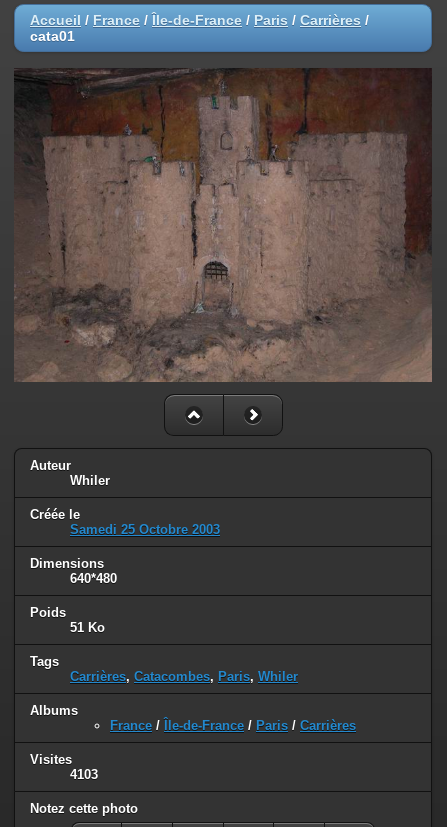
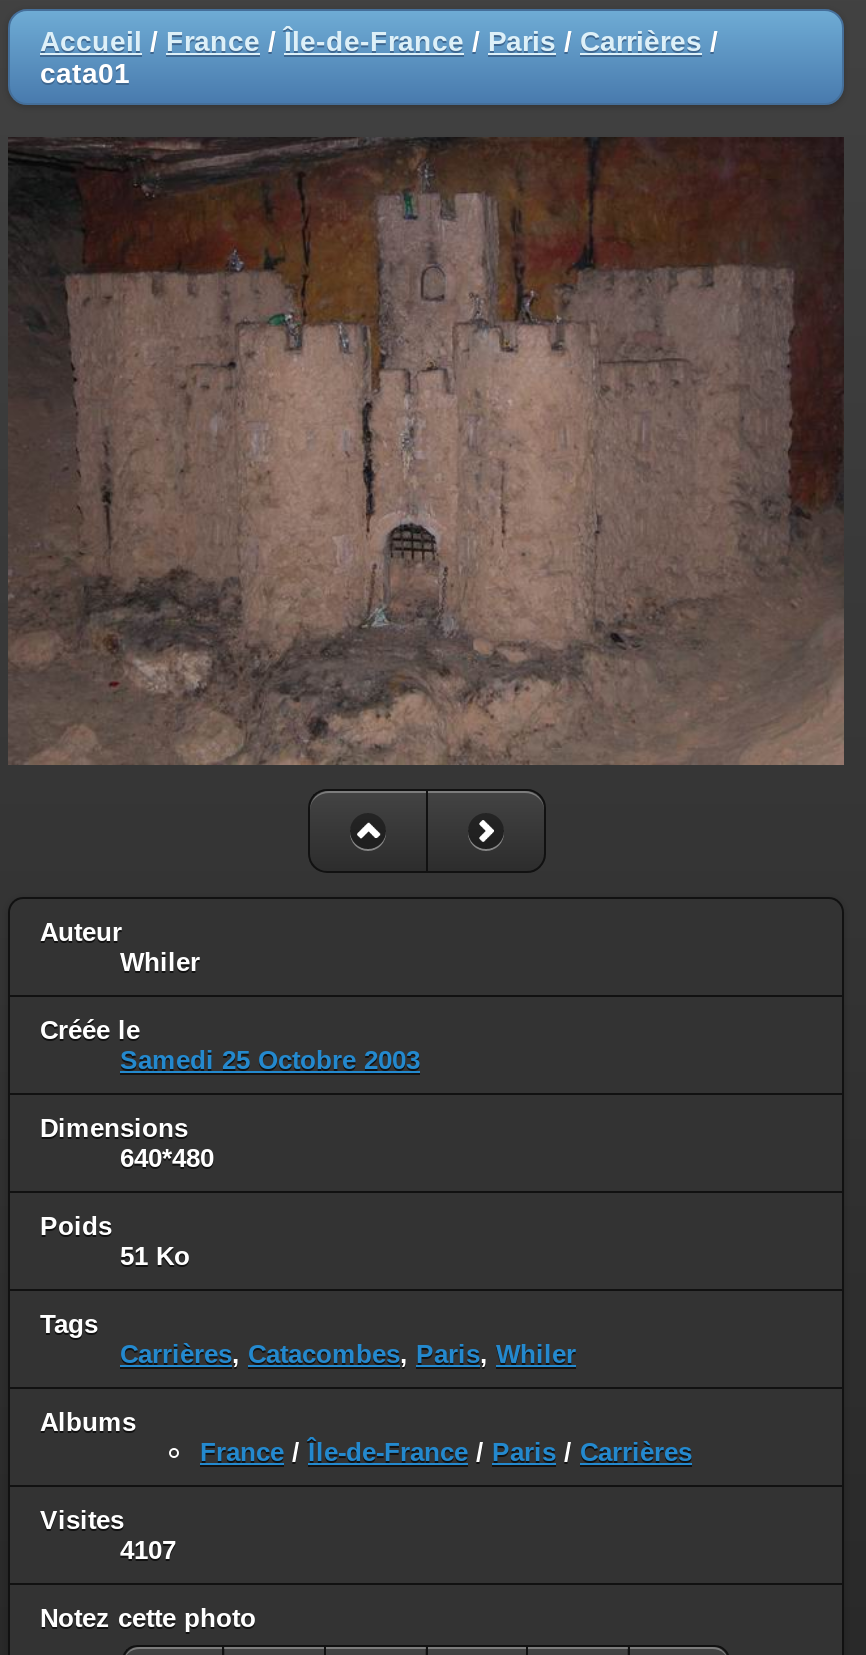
- 4103
+ 4107
